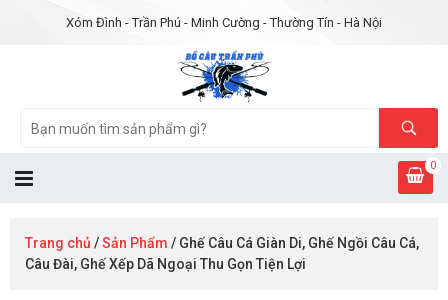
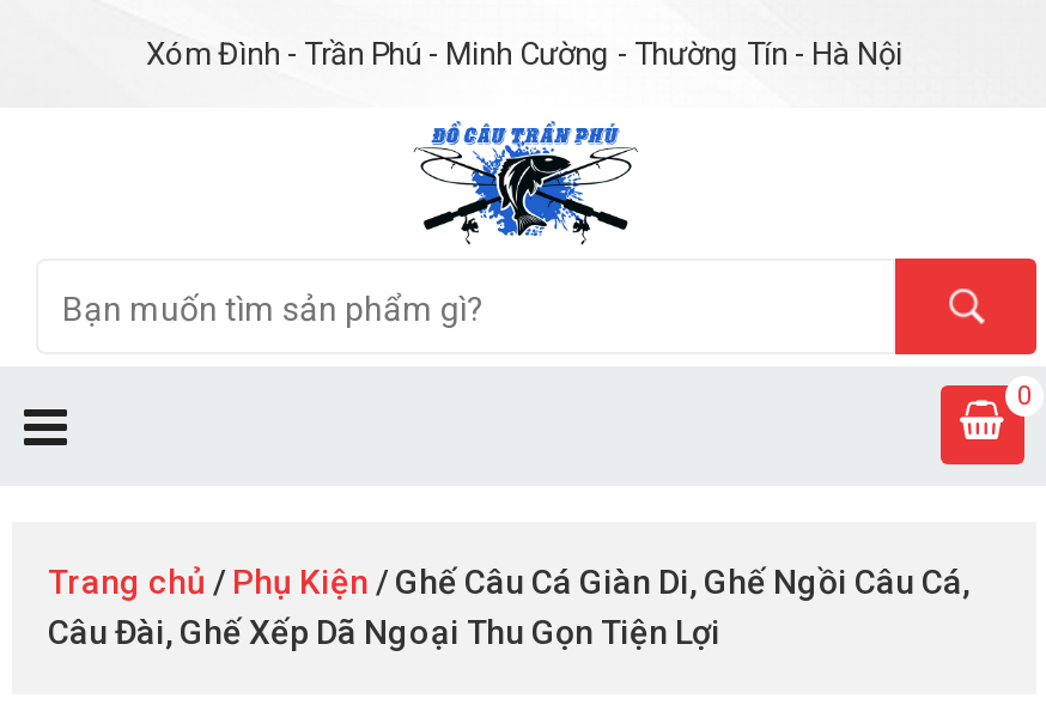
- Trang chủ / Sản Phẩm / Ghế Câu Cá Giàn Di, Ghế Ngồi Câu Cá,
+ Trang chủ / Phụ Kiện / Ghế Câu Cá Giàn Di, Ghế Ngồi Câu Cá,
